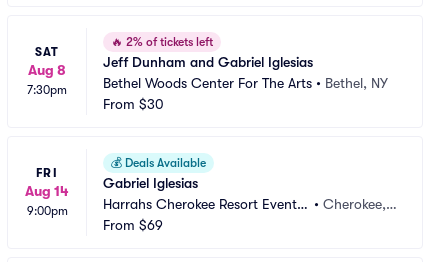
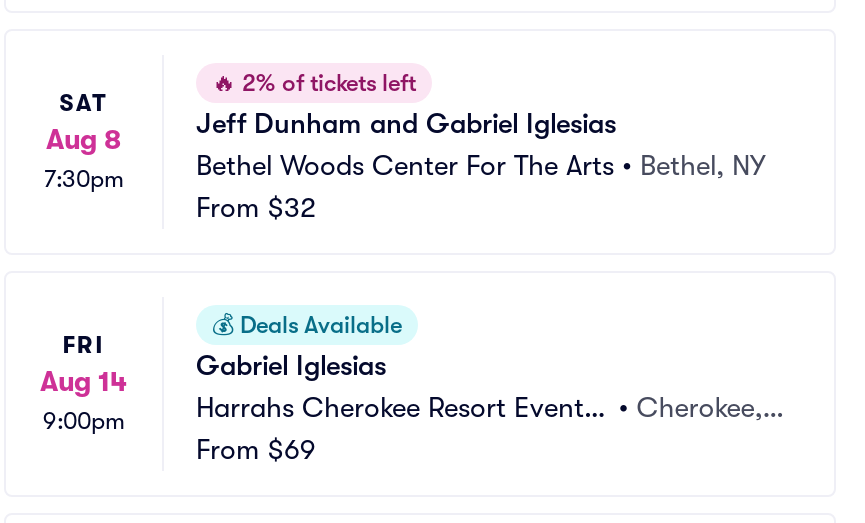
- From $30
+ From $32
